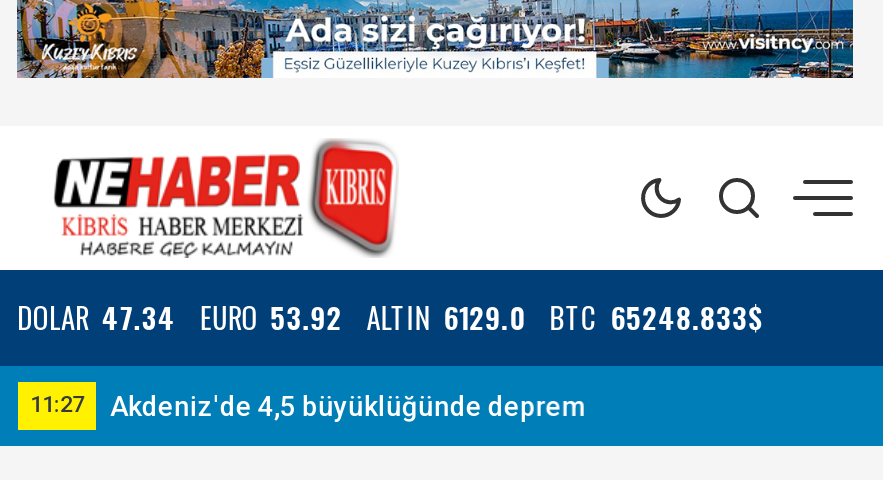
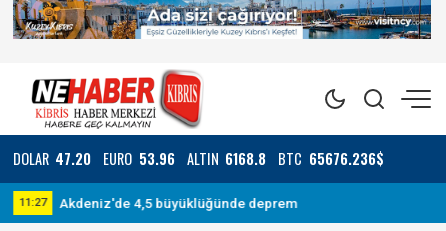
- DOLAR 47.34 EURO 53.92 ALTIN 6129.0 BTC 65248.833$
+ DOLAR 47.20 EURO 53.96 ALTIN 6168.8 BTC 65676.236$
